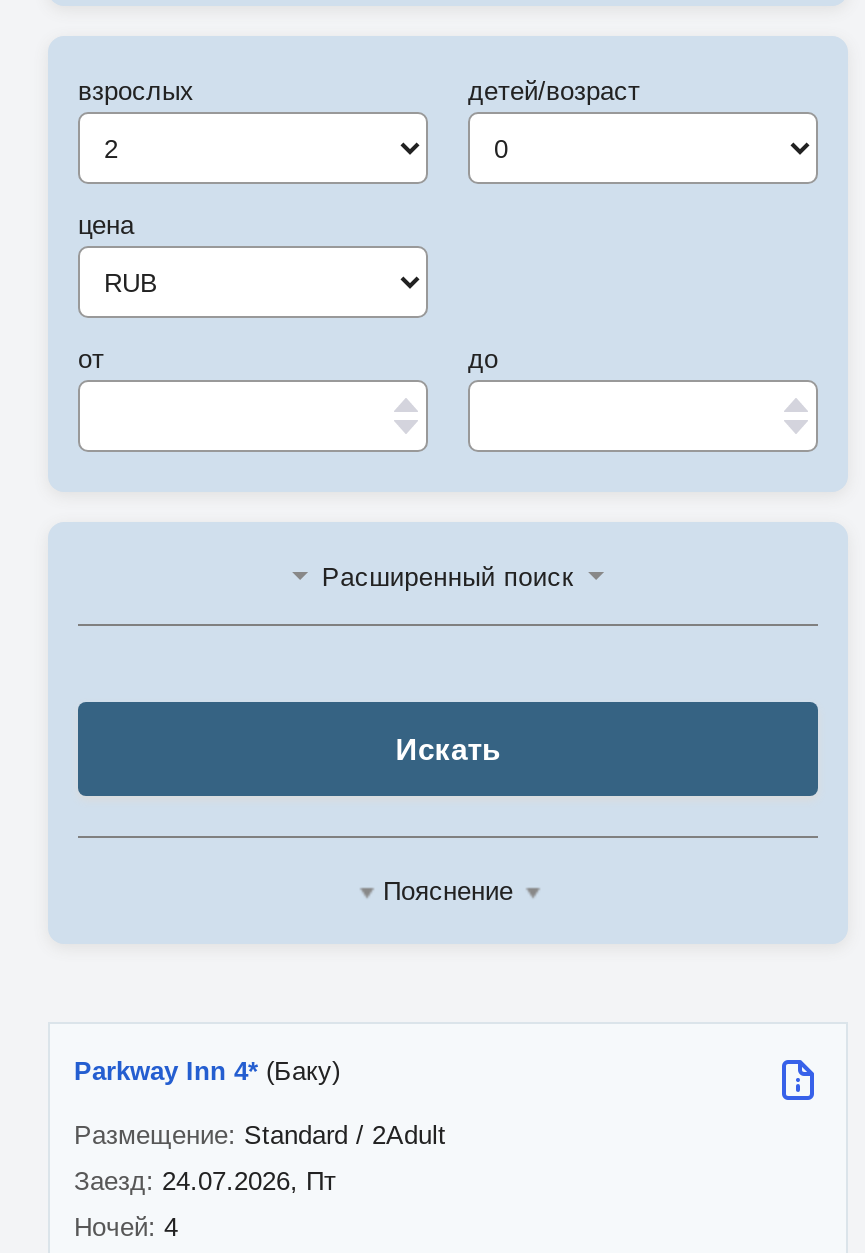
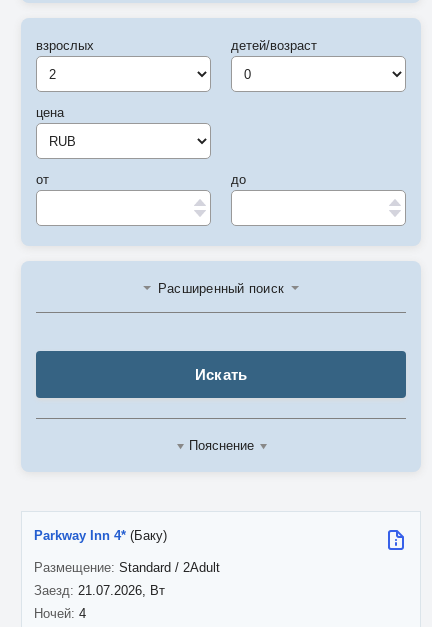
- 24.07.2026, Пт
+ 21.07.2026, Вт
